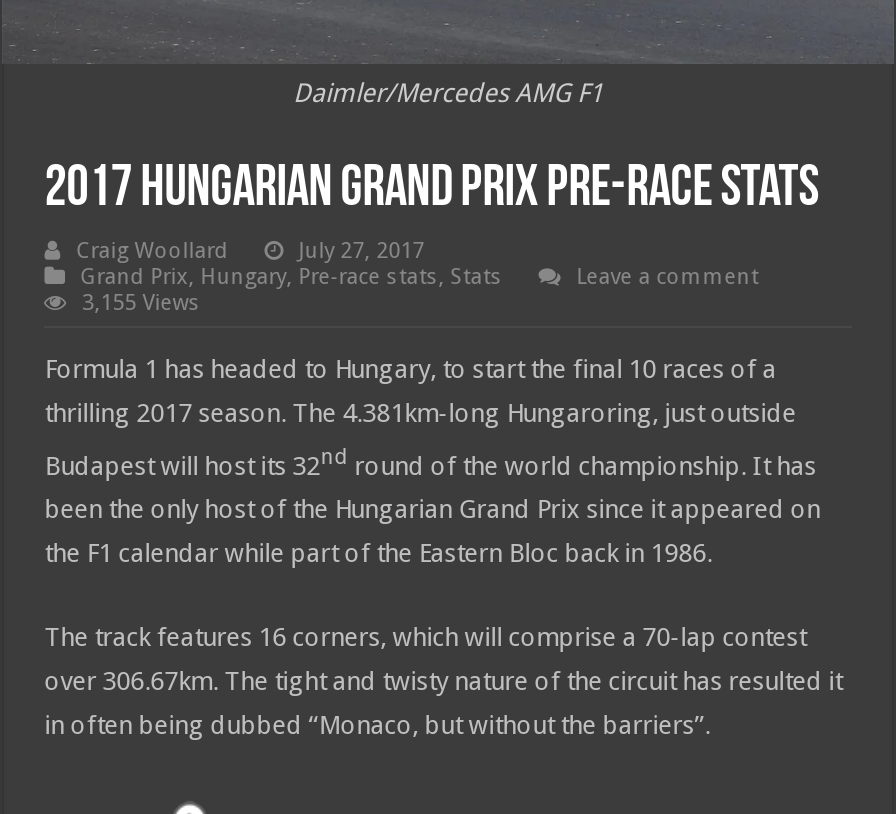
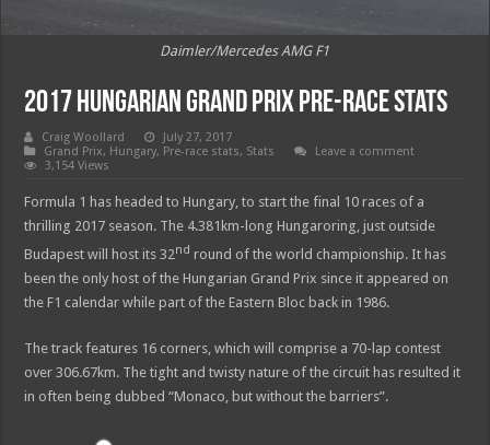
- 3,155 Views
+ 3,154 Views
